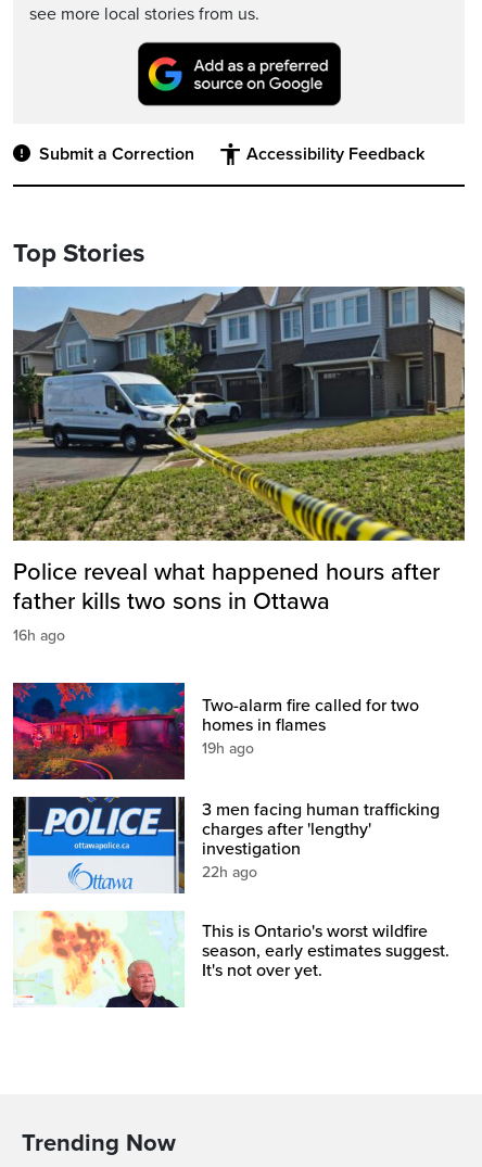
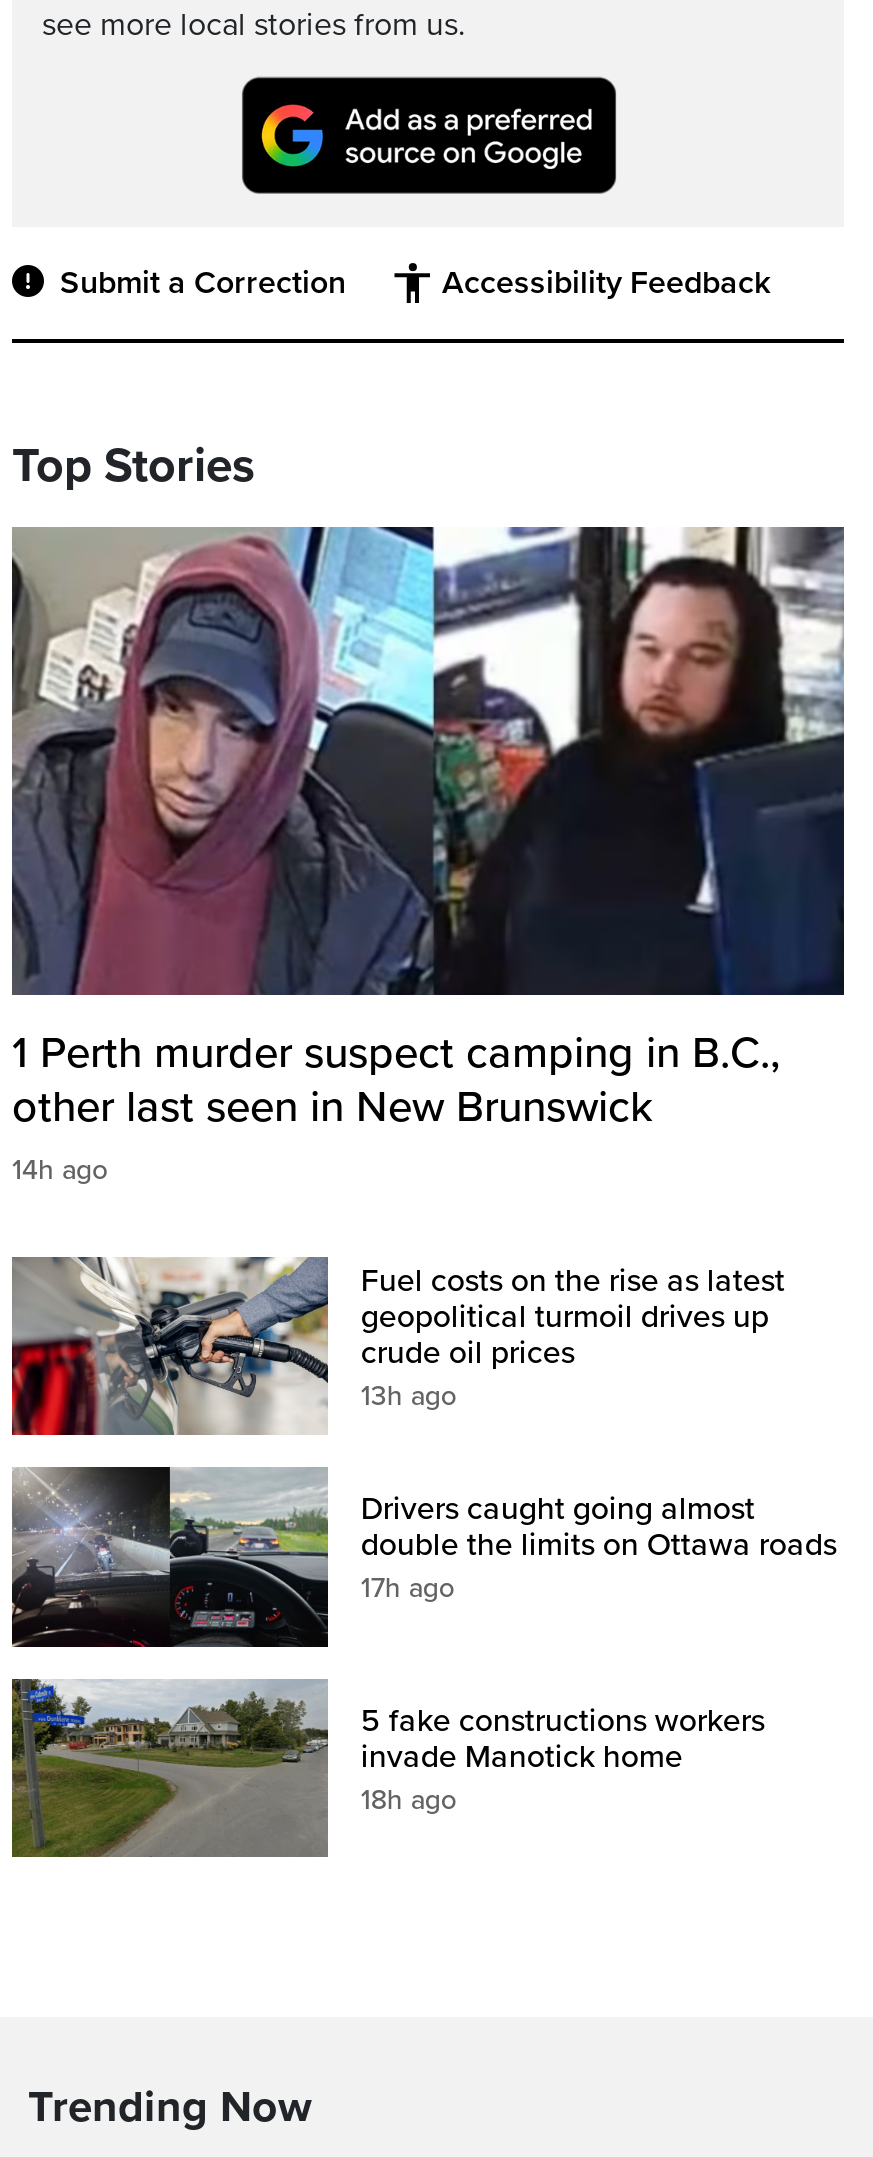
- [image]
- Police reveal what happened hours after
- father kills two sons in Ottawa
- 16h ago
+ [image]
+ 1 Perth murder suspect camping in B.C.,
+ other last seen in New Brunswick
+ 14h ago

- [image]
- Two-alarm fire called for two
- homes in flames
- 19h ago
+ [image]
+ Fuel costs on the rise as latest
+ geopolitical turmoil drives up
+ crude oil prices
+ 13h ago

- [image]
- 3 men facing human trafficking
- charges after 'lengthy'
- investigation
- 22h ago
+ [image]
+ Drivers caught going almost
+ double the limits on Ottawa roads
+ 17h ago

- [image]
- This is Ontario's worst wildfire
- season, early estimates suggest.
- It's not over yet.
+ [image]
+ 5 fake constructions workers
+ invade Manotick home
+ 18h ago
